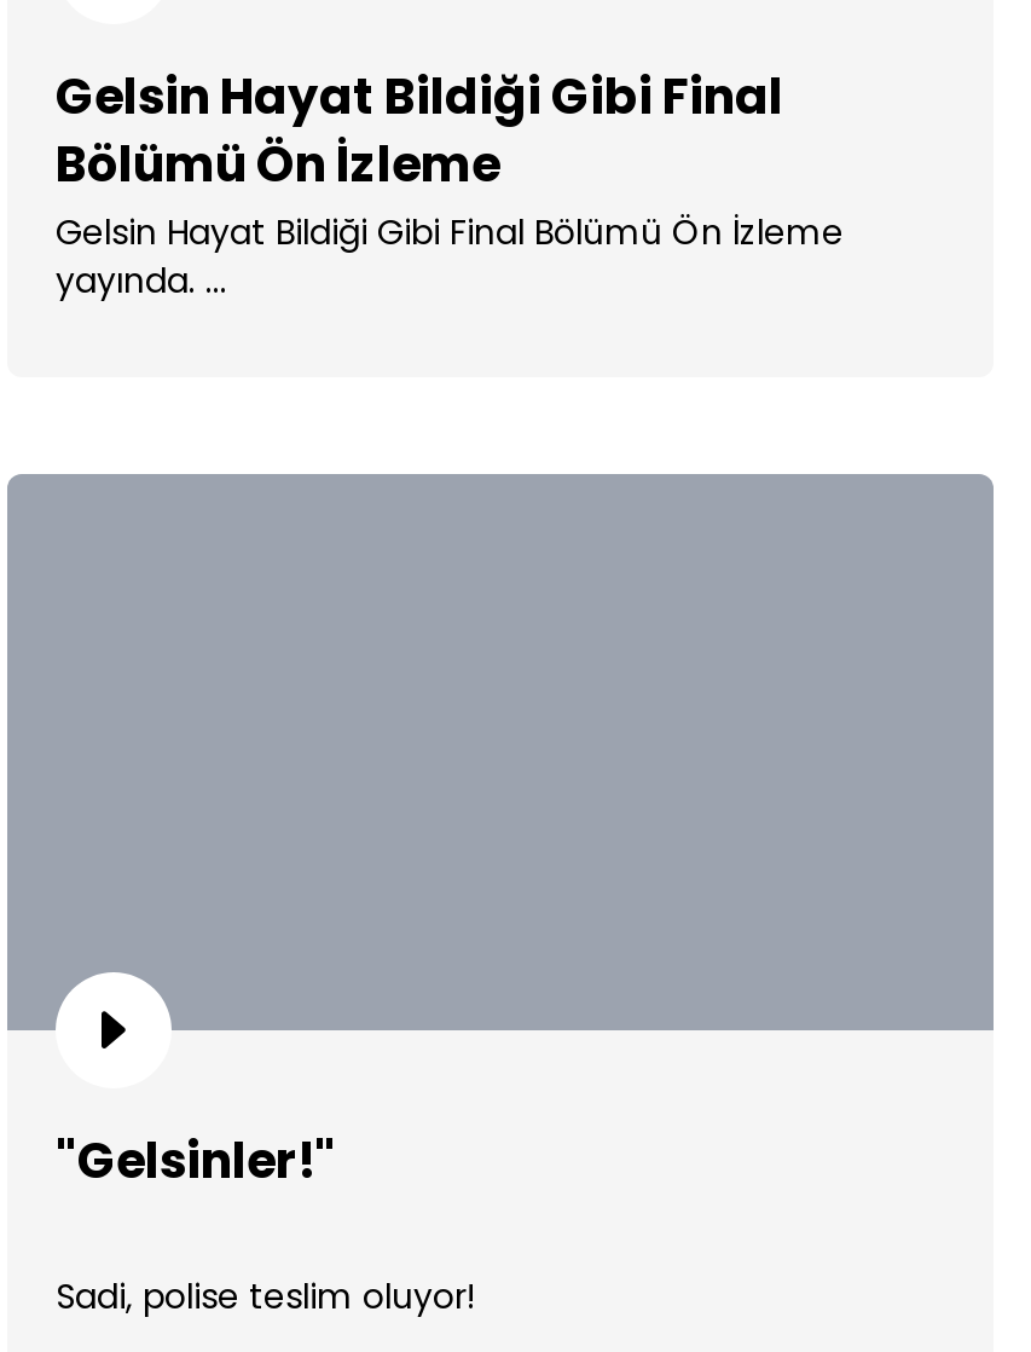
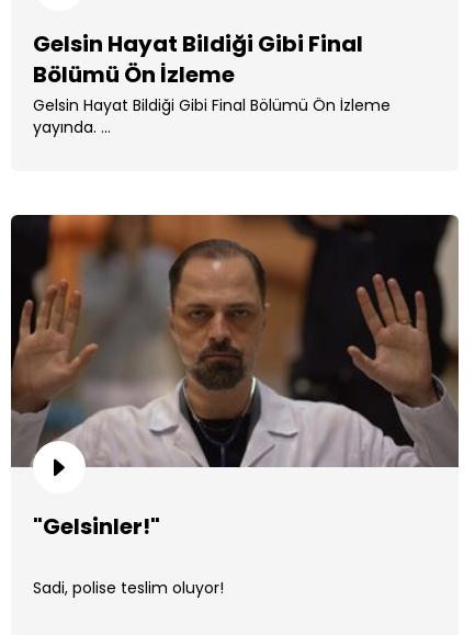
+ [image]
